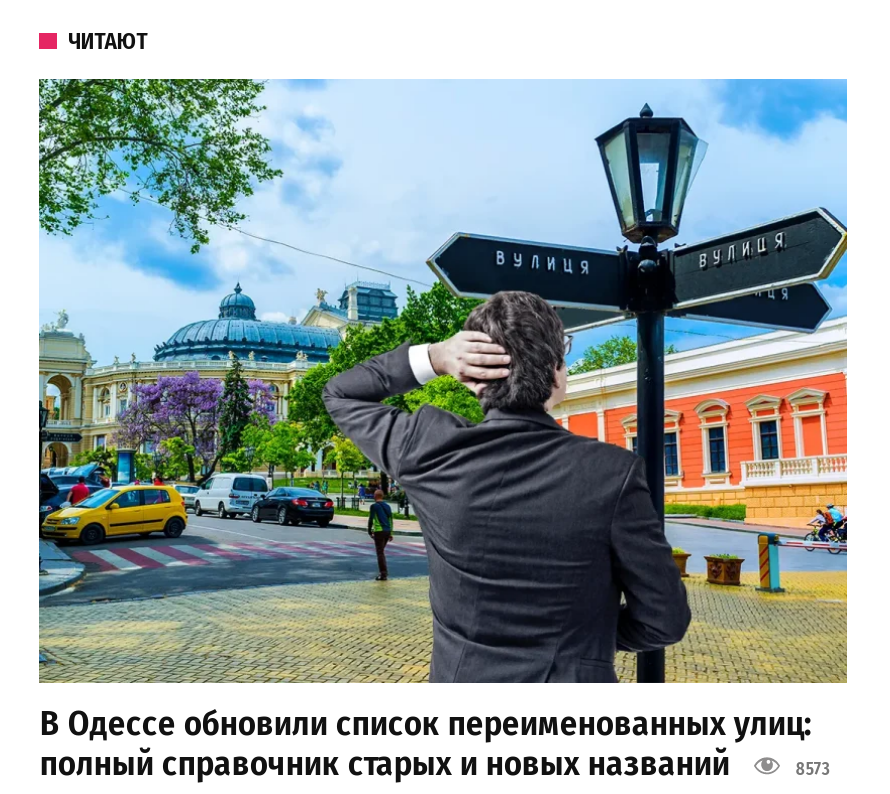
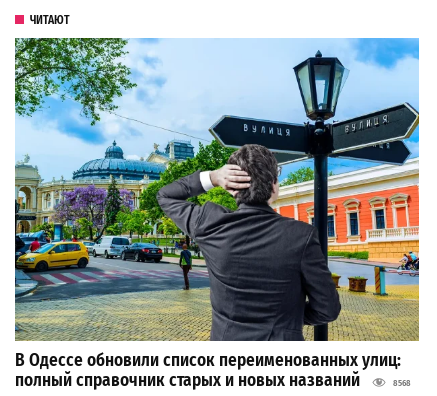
- 8573
+ 8568
